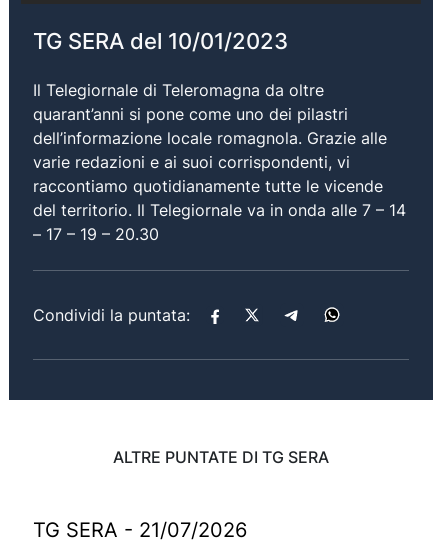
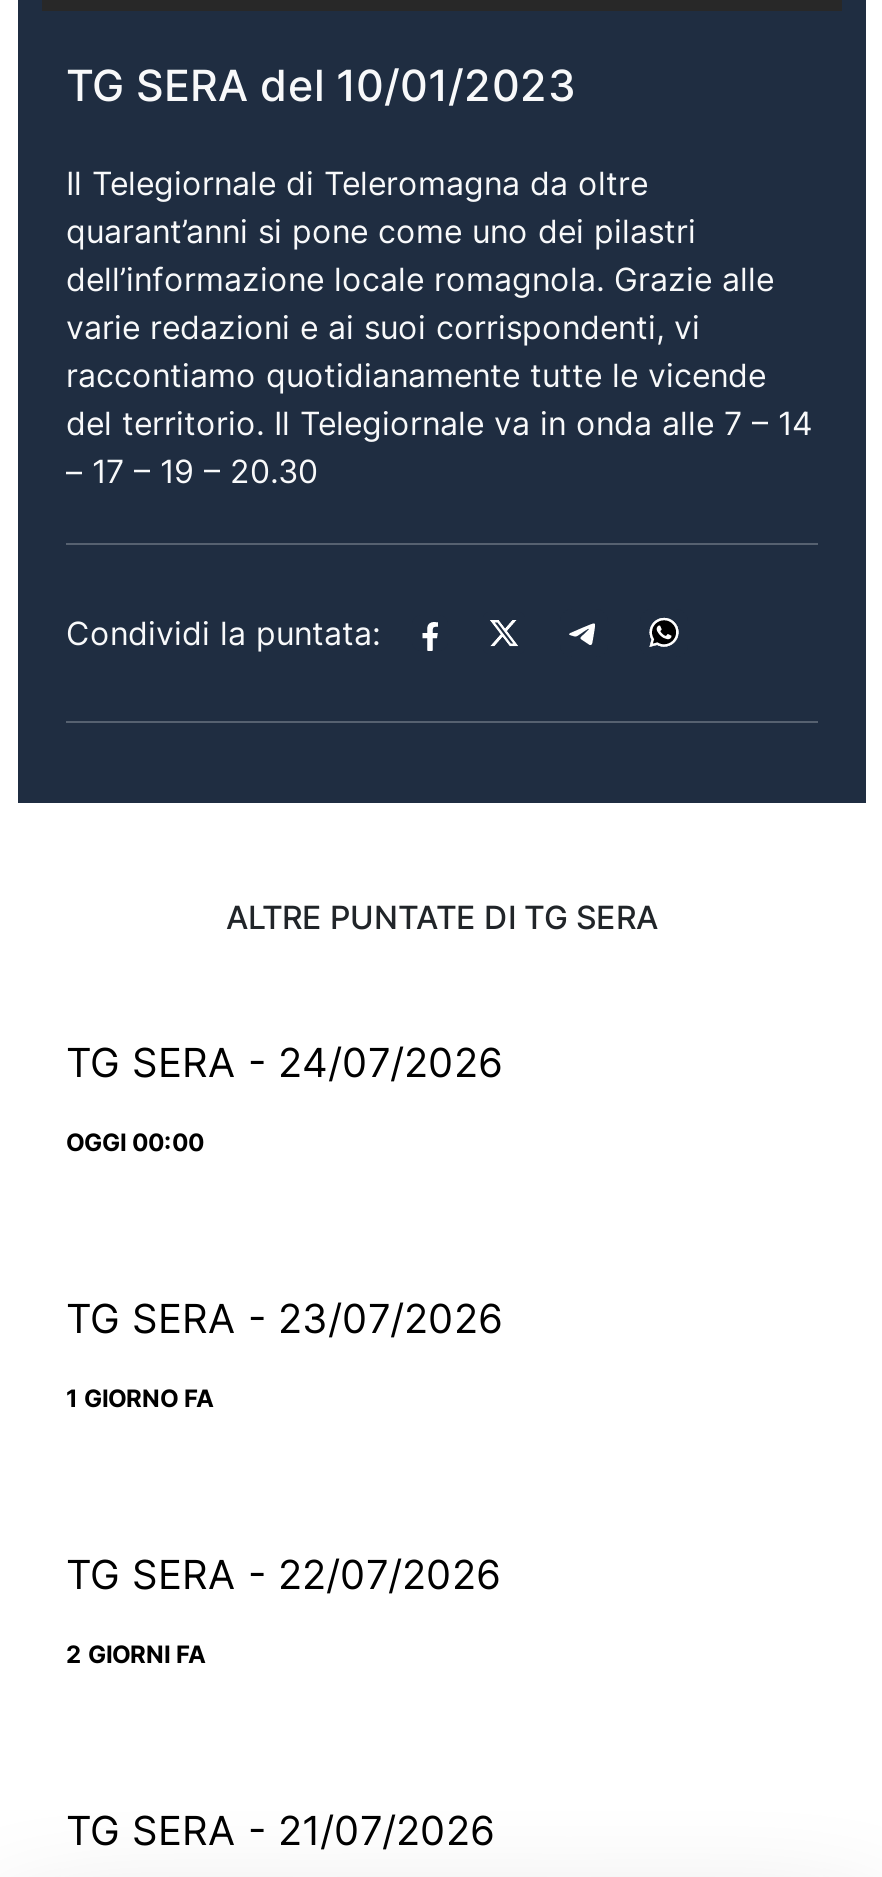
+ TG SERA - 24/07/2026
+ OGGI 00:00

+ TG SERA - 23/07/2026
+ 1 GIORNO FA

+ TG SERA - 22/07/2026
+ 2 GIORNI FA
